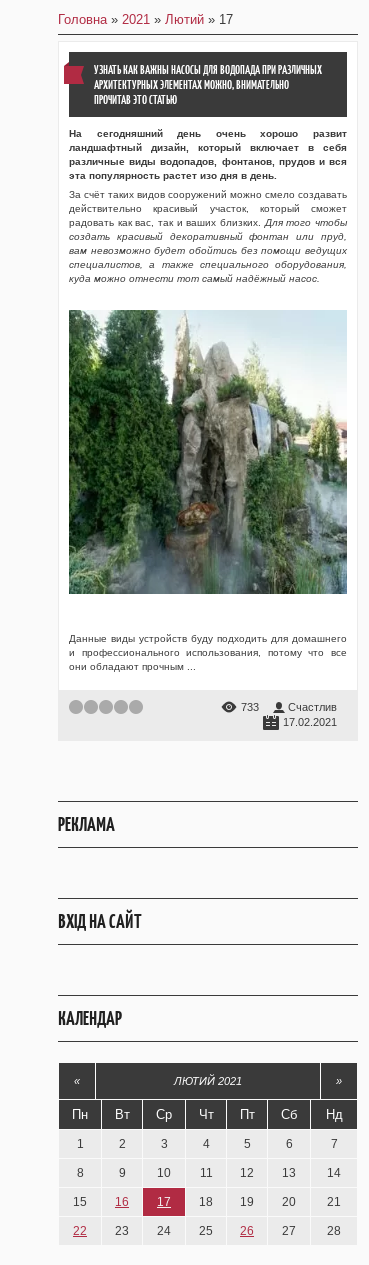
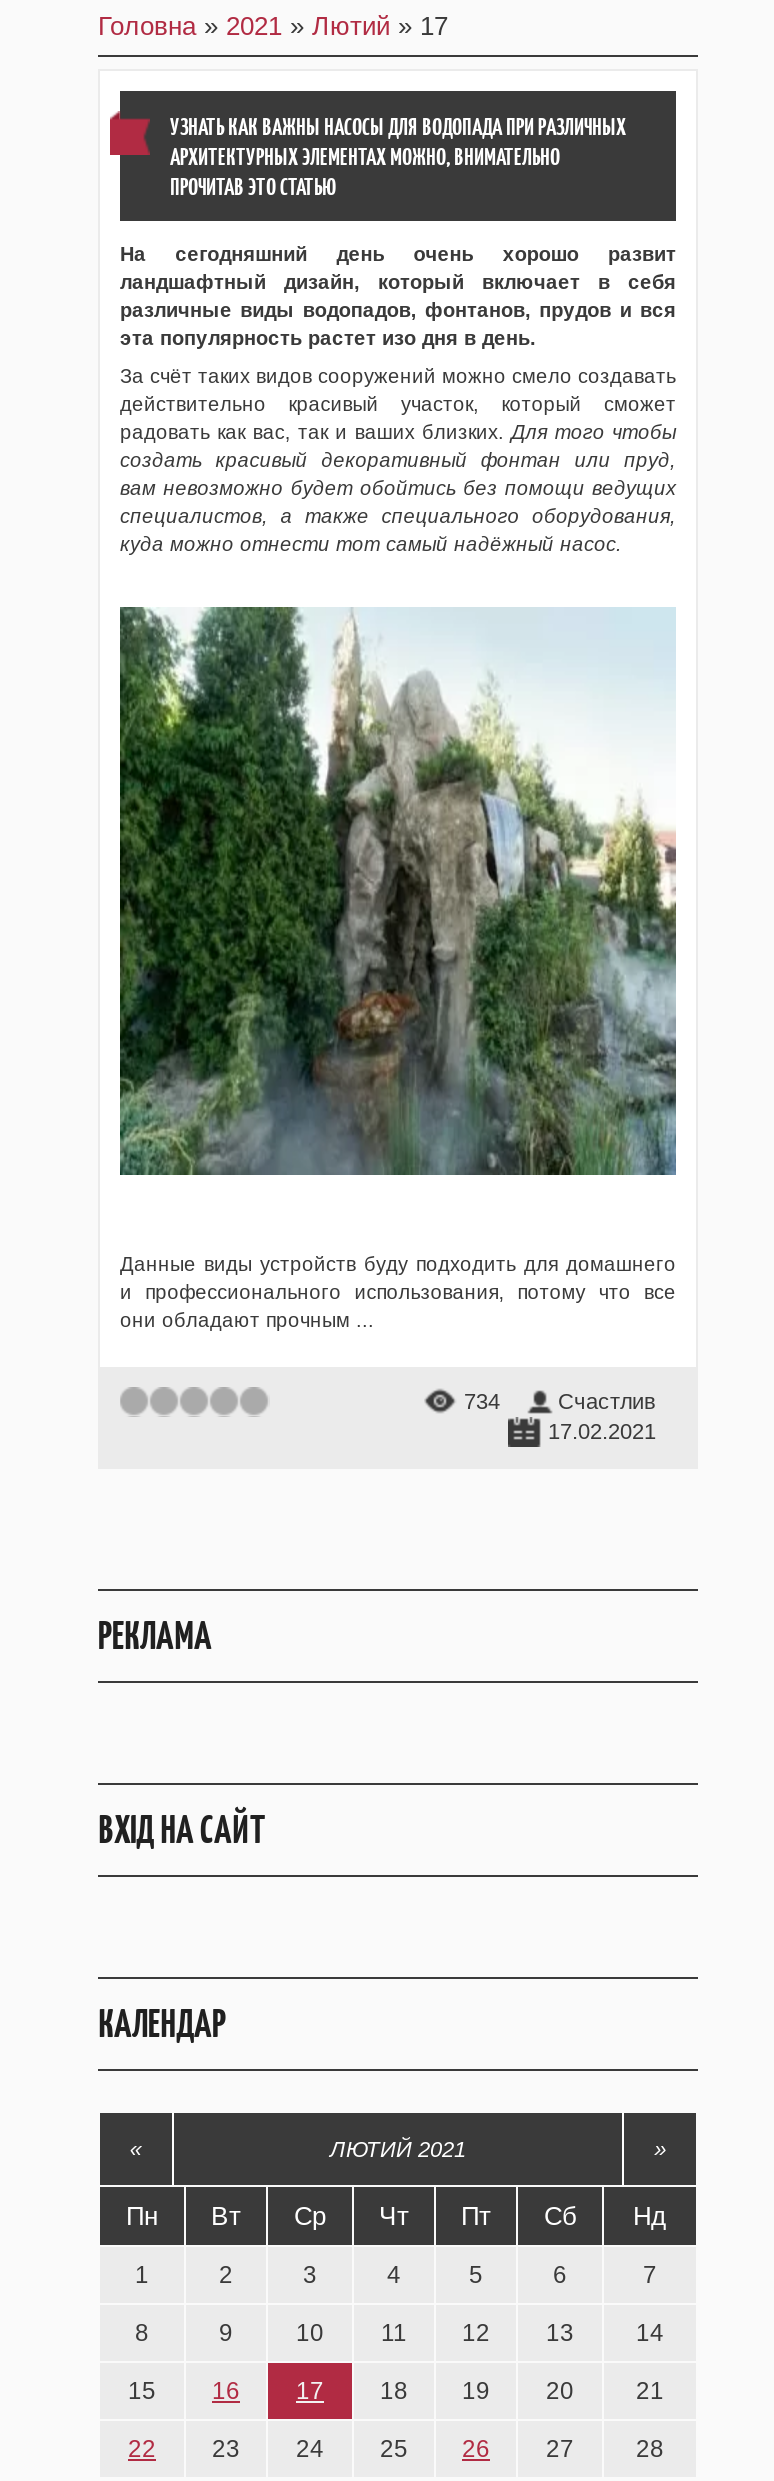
- 733
+ 734
